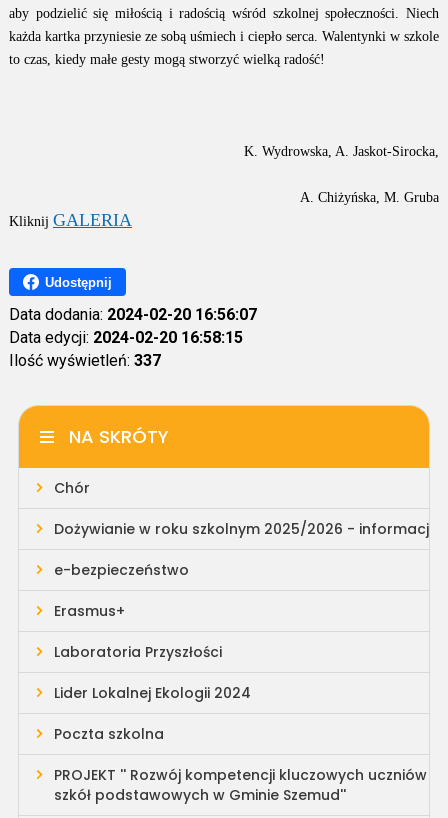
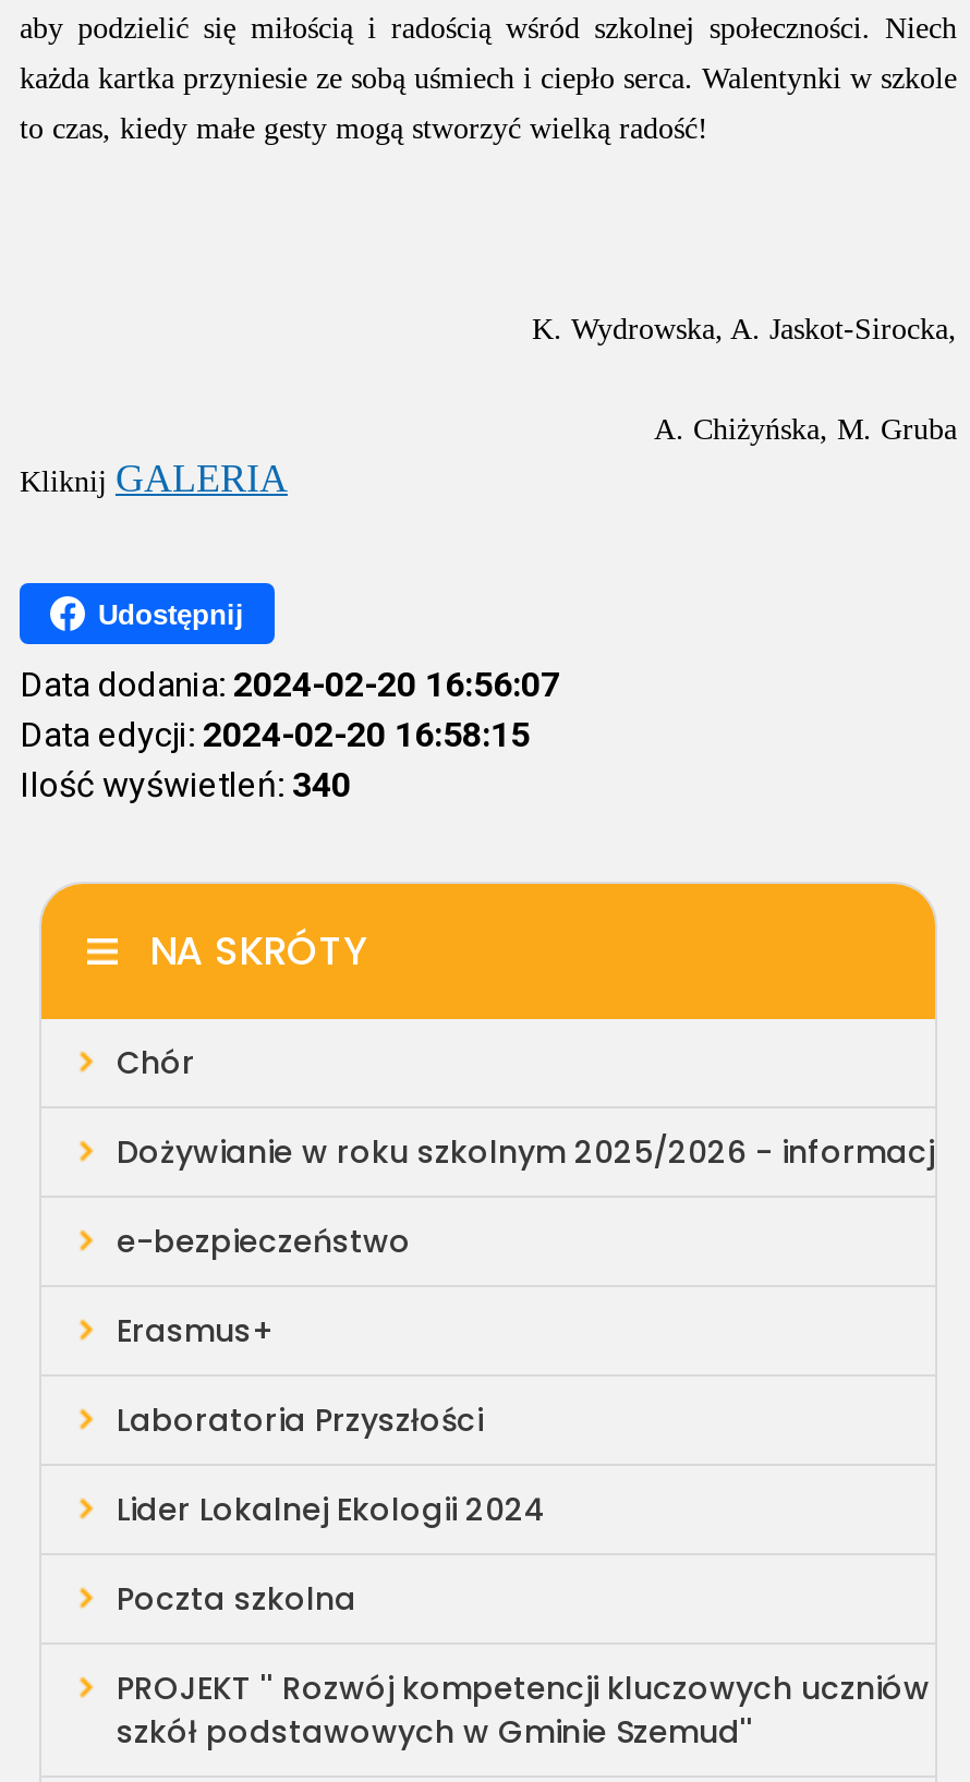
- Ilość wyświetleń: 337
+ Ilość wyświetleń: 340
